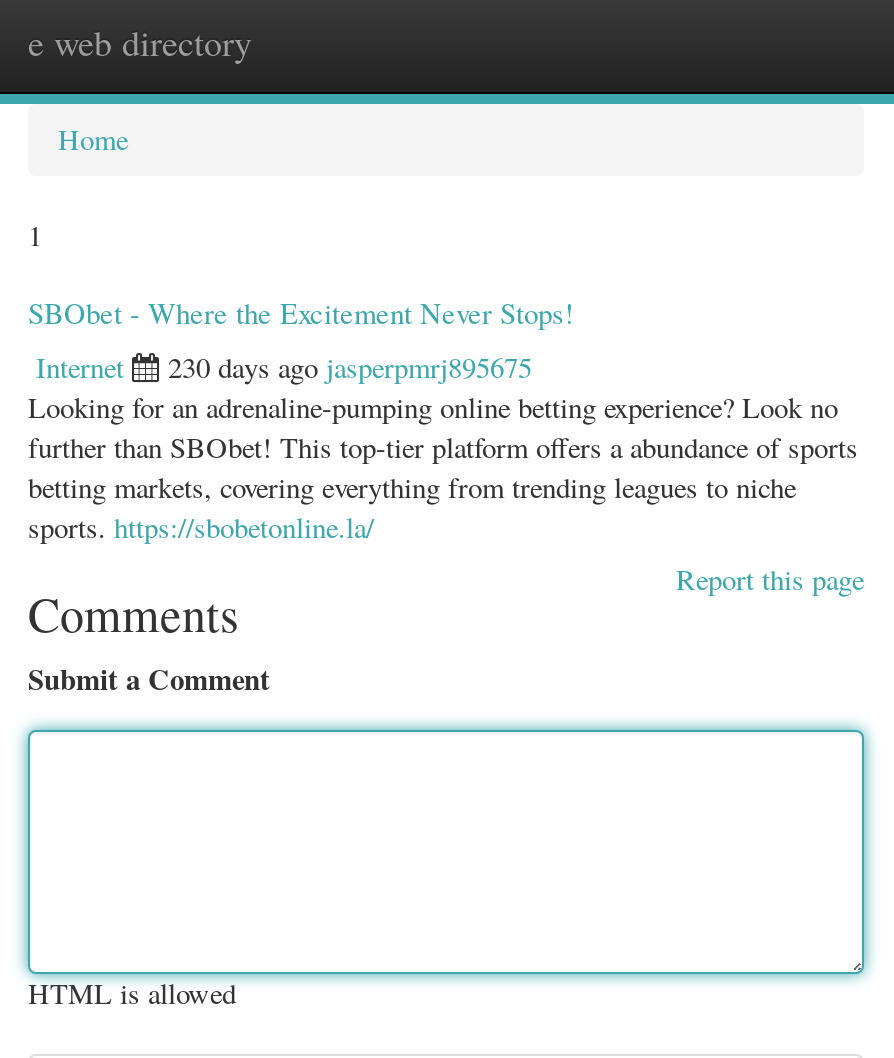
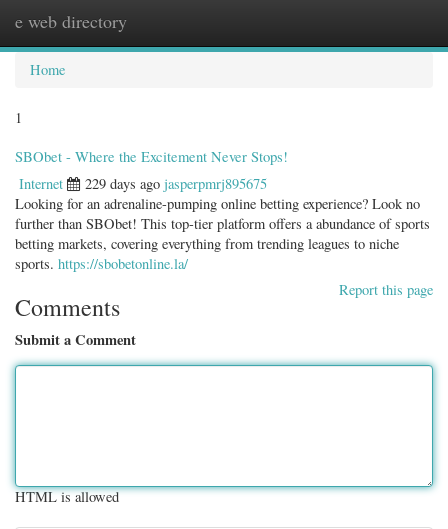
- 230 days ago jasperpmrj895675
+ 229 days ago jasperpmrj895675
